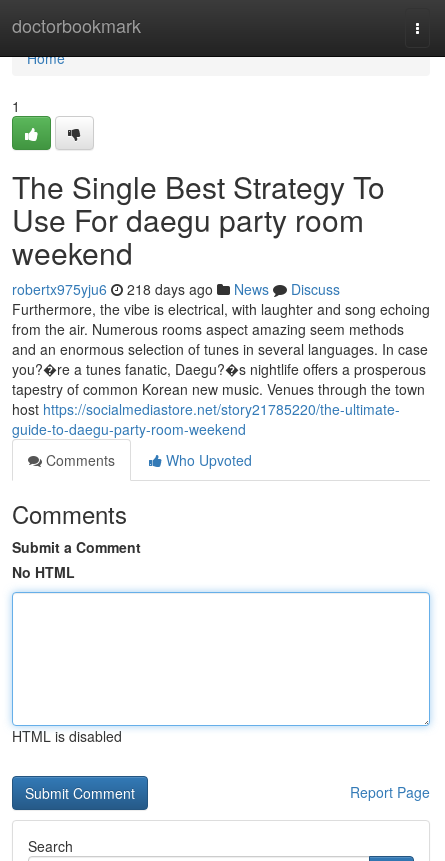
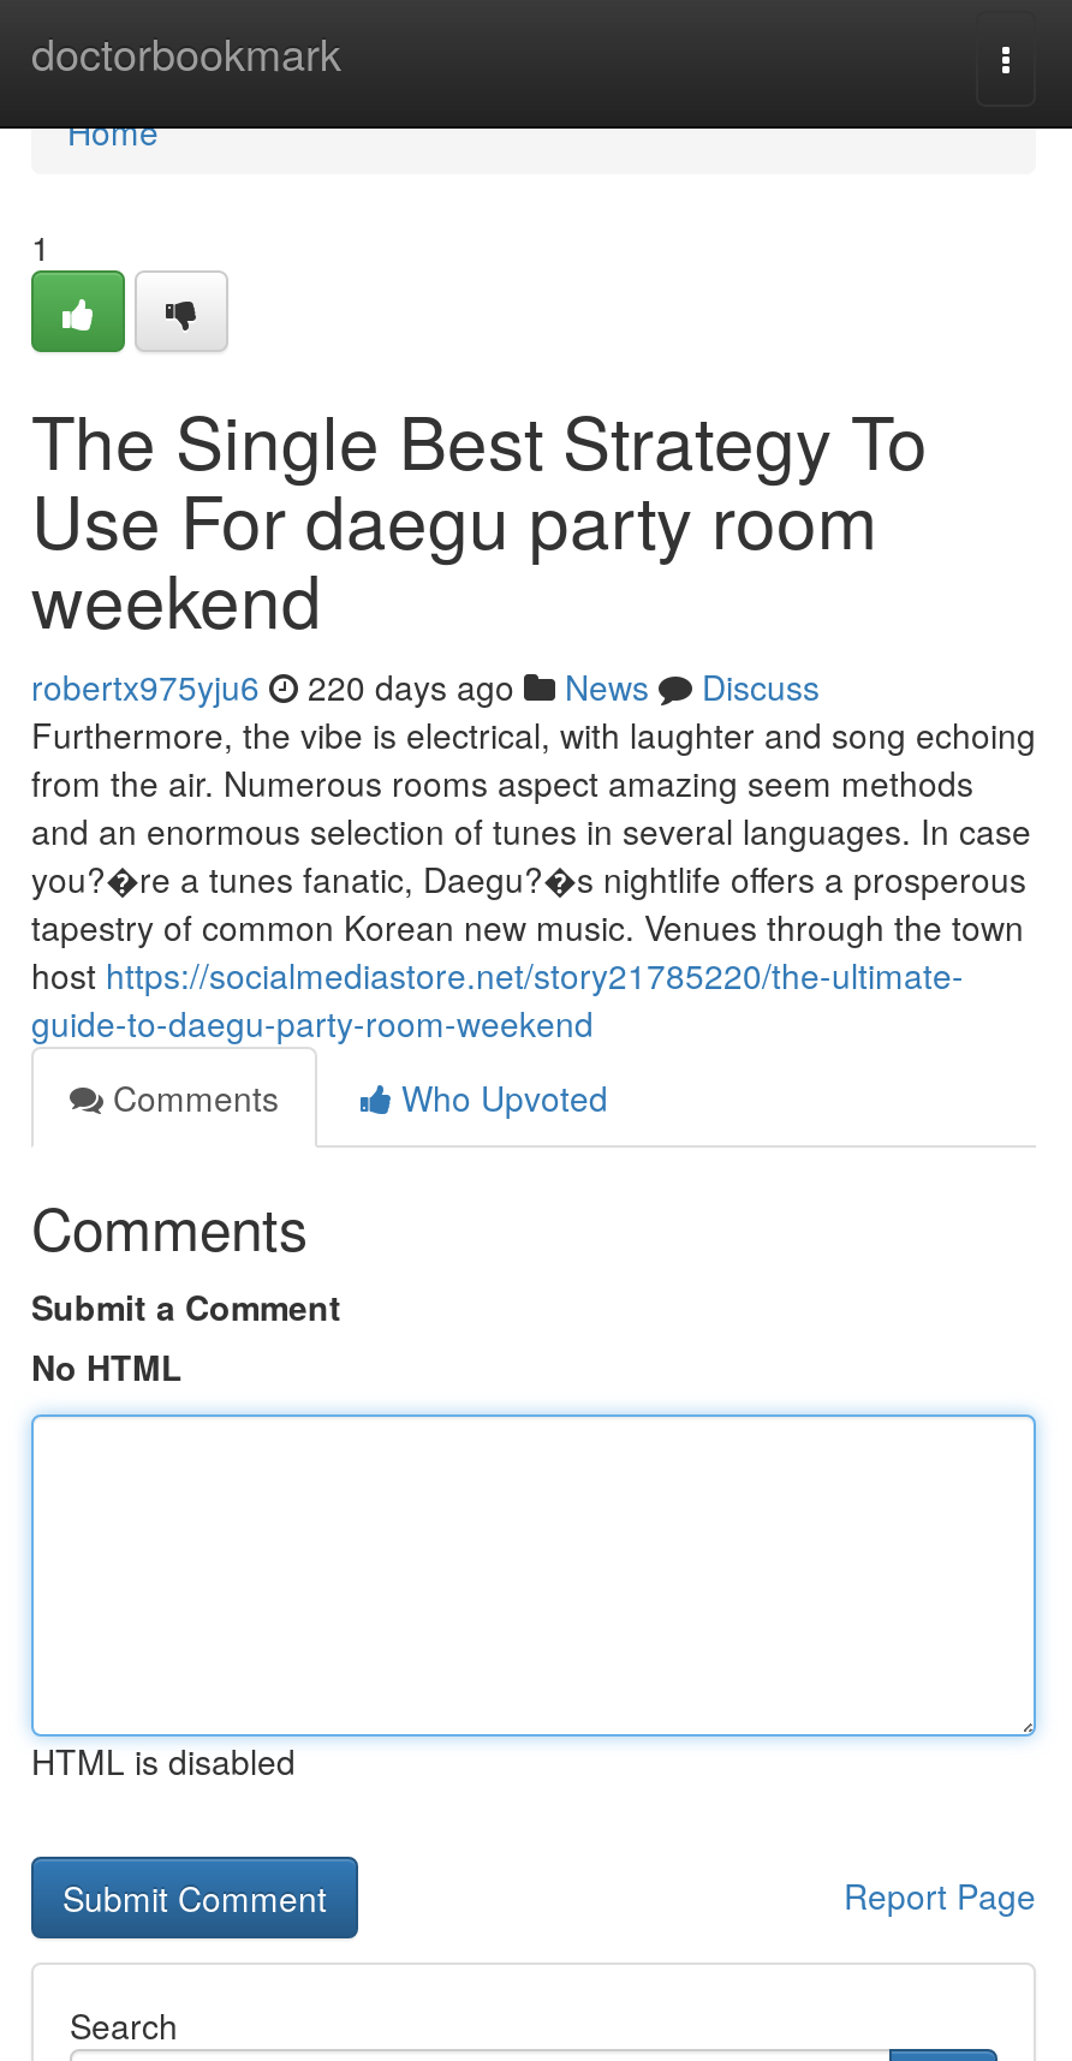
- robertx975yju6 218 days ago News Discuss
+ robertx975yju6 220 days ago News Discuss
